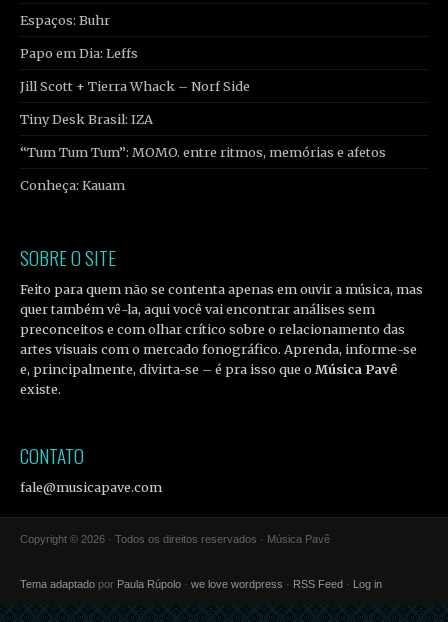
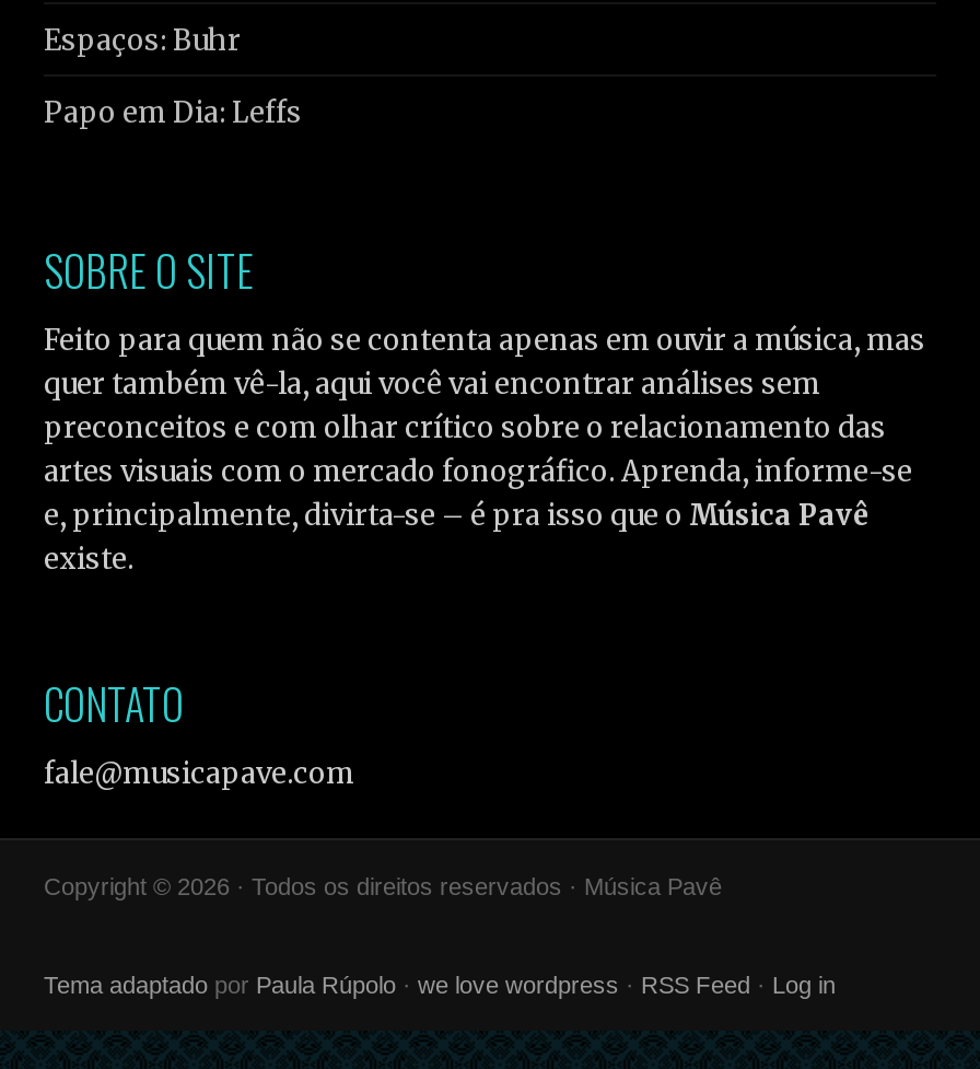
- Jill Scott + Tierra Whack – Norf Side
- Tiny Desk Brasil: IZA
- “Tum Tum Tum”: MOMO. entre ritmos, memórias e afetos
- Conheça: Kauam
